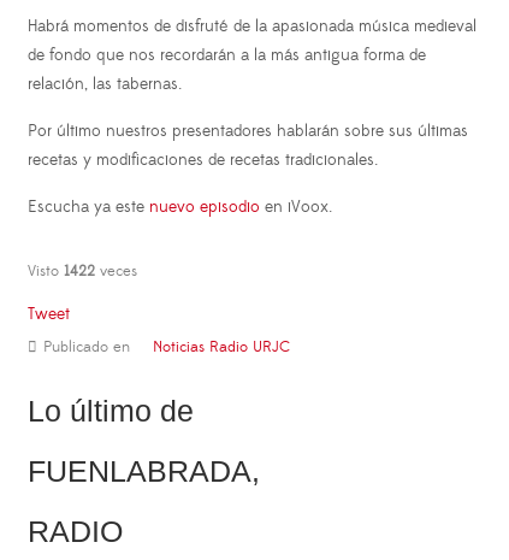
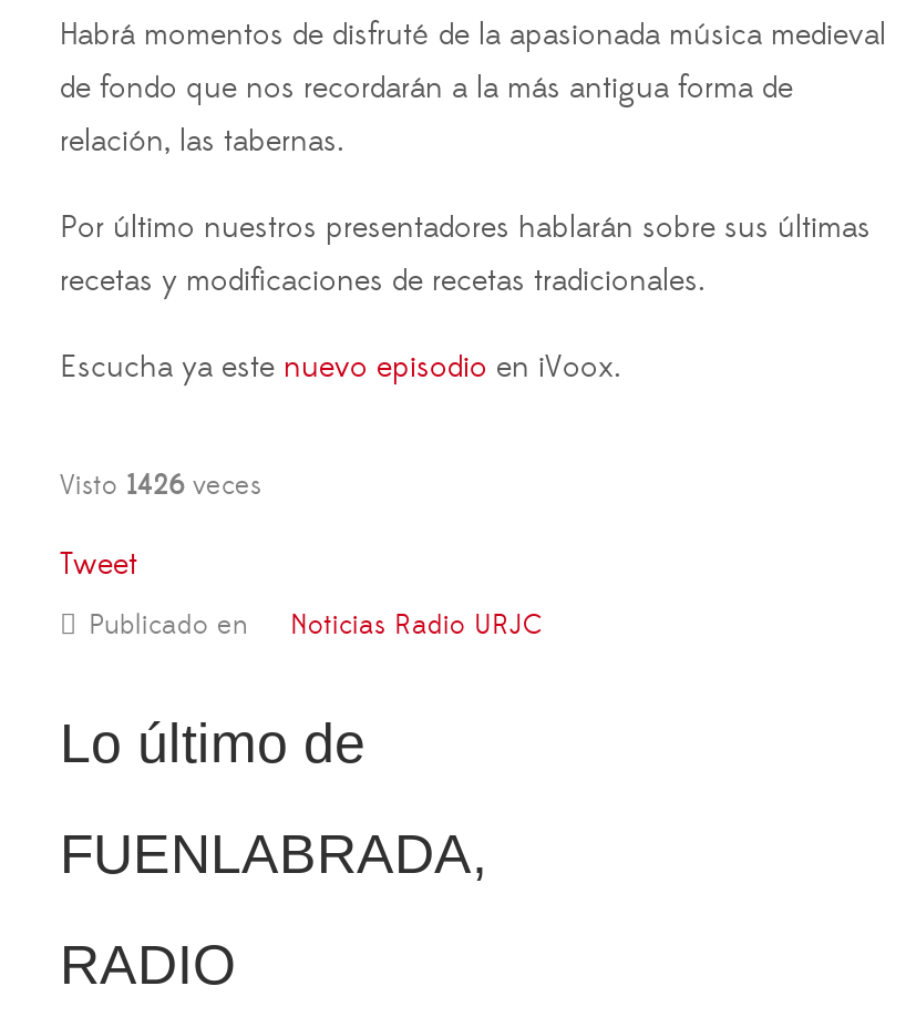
- Visto 1422 veces
+ Visto 1426 veces
